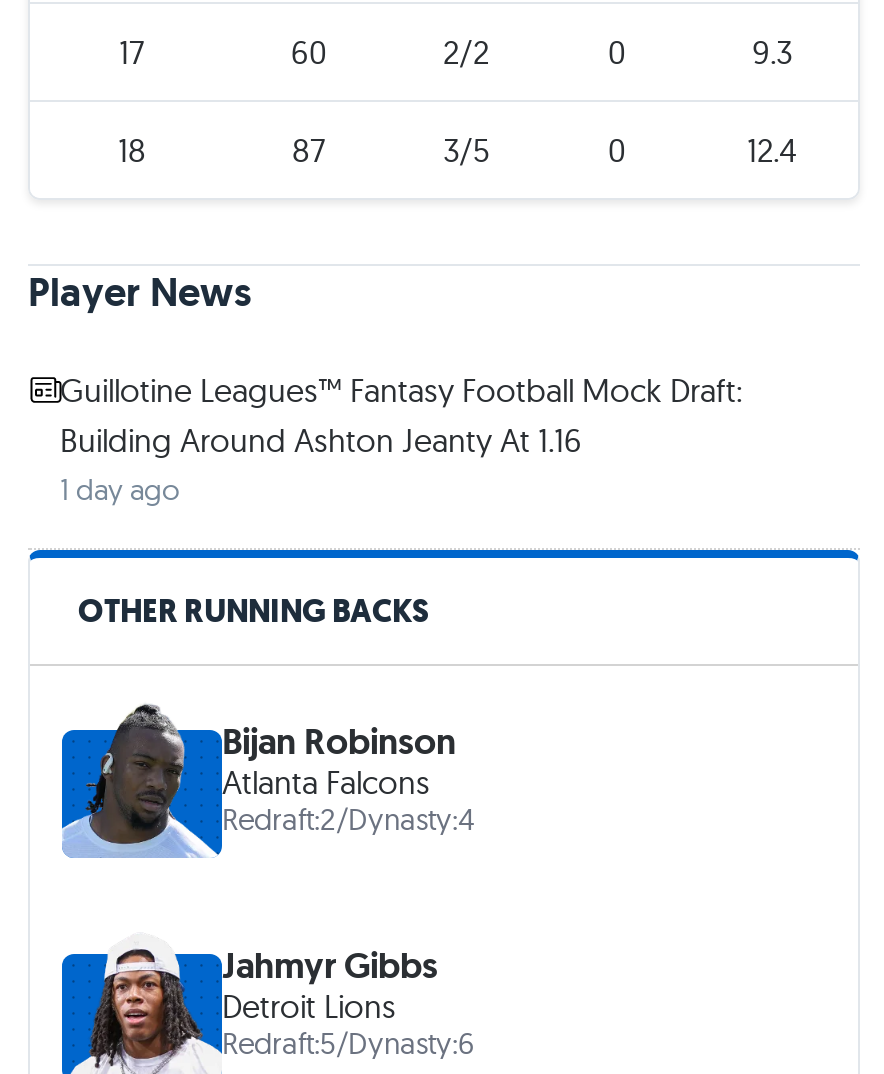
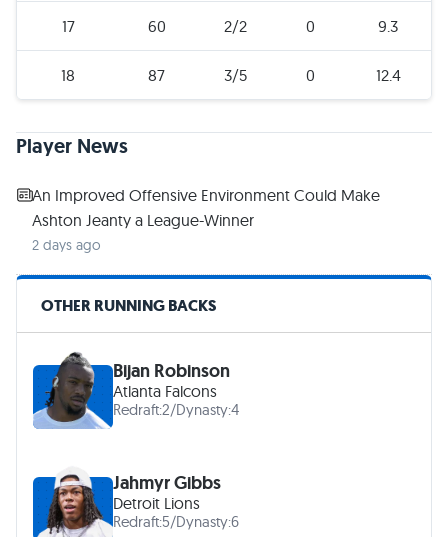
- Guillotine Leagues™ Fantasy Football Mock Draft:
- Building Around Ashton Jeanty At 1.16
- 1 day ago
+ An Improved Offensive Environment Could Make
+ Ashton Jeanty a League-Winner
+ 2 days ago
